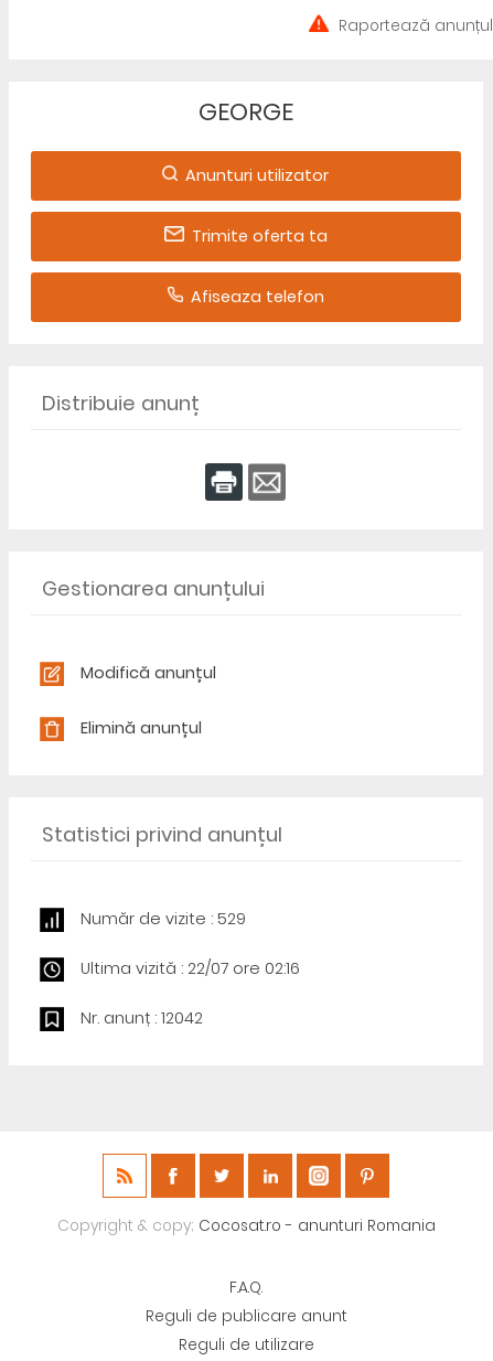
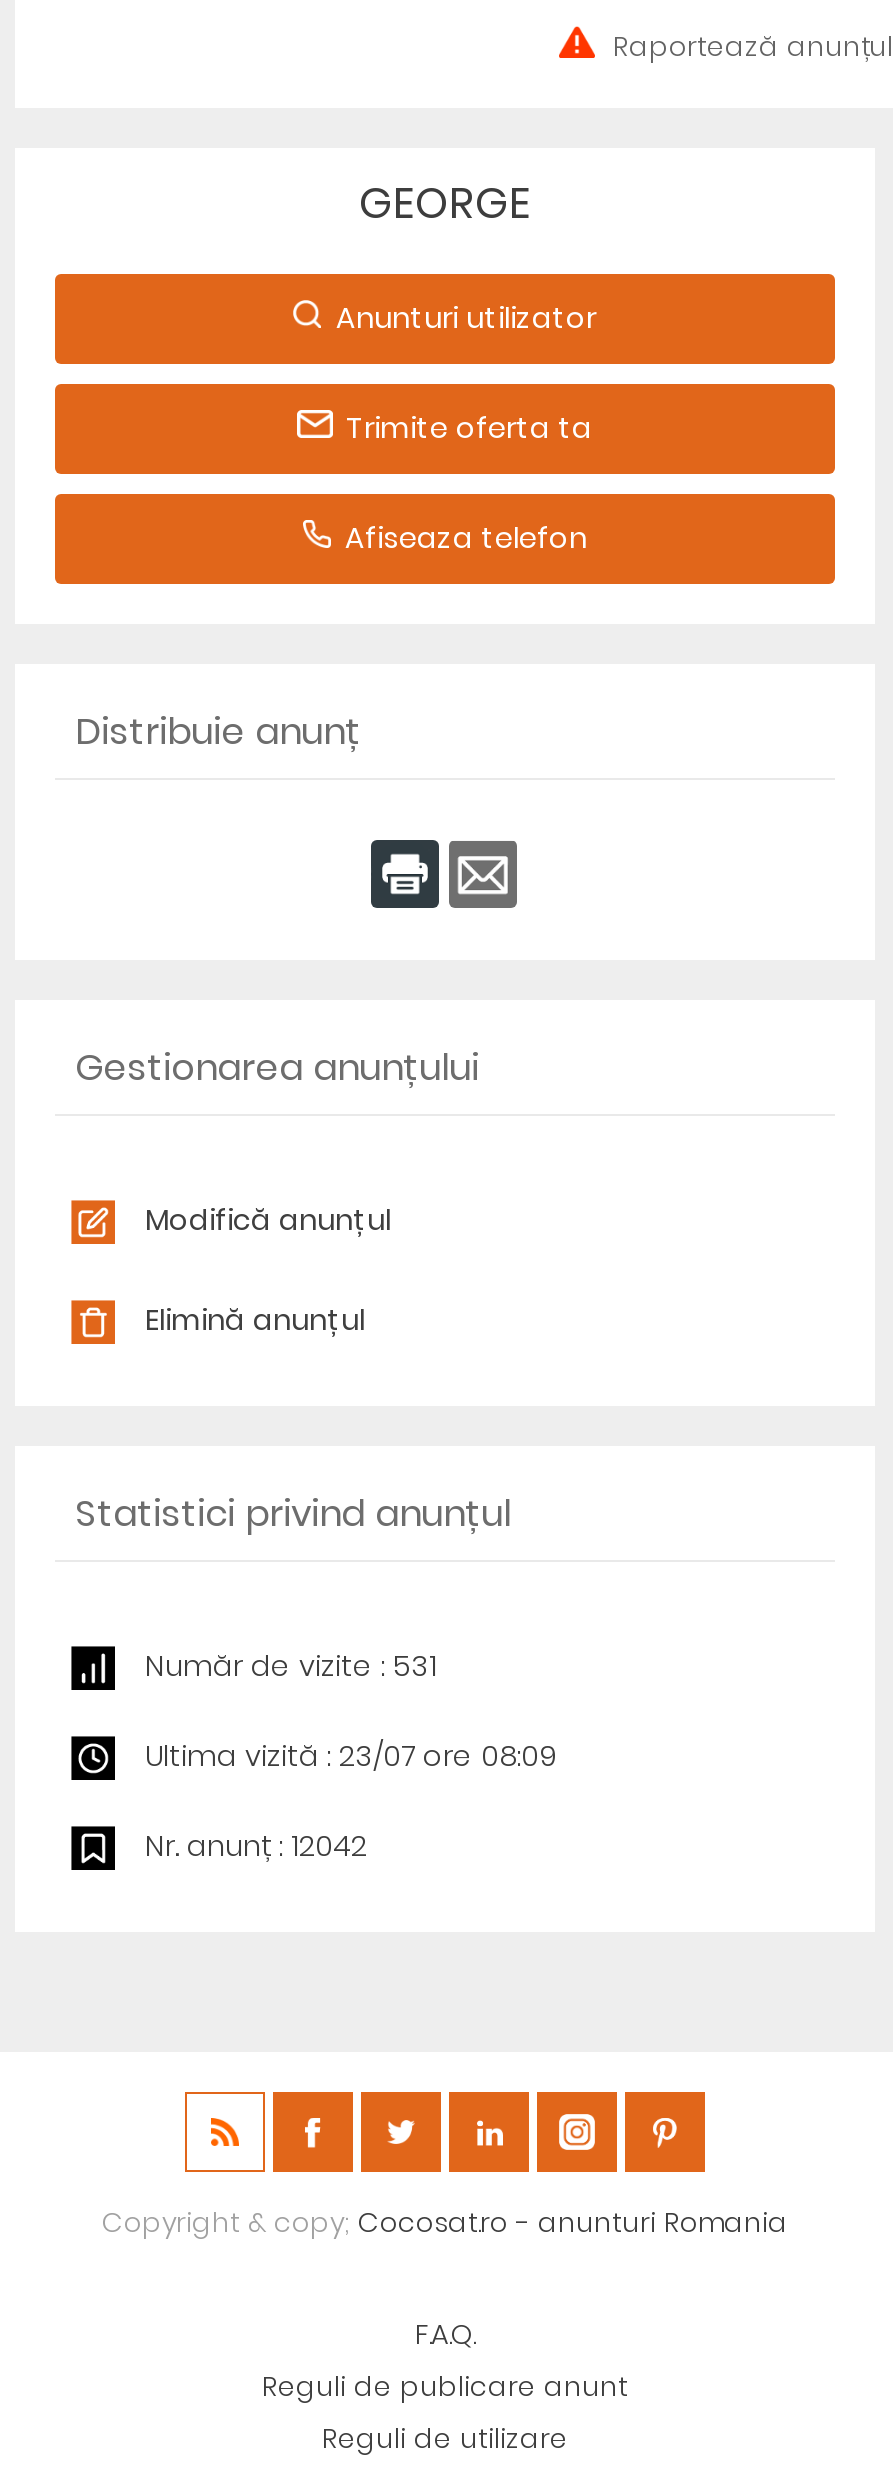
- Număr de vizite : 529
+ Număr de vizite : 531

- Ultima vizită : 22/07 ore 02:16
+ Ultima vizită : 23/07 ore 08:09
